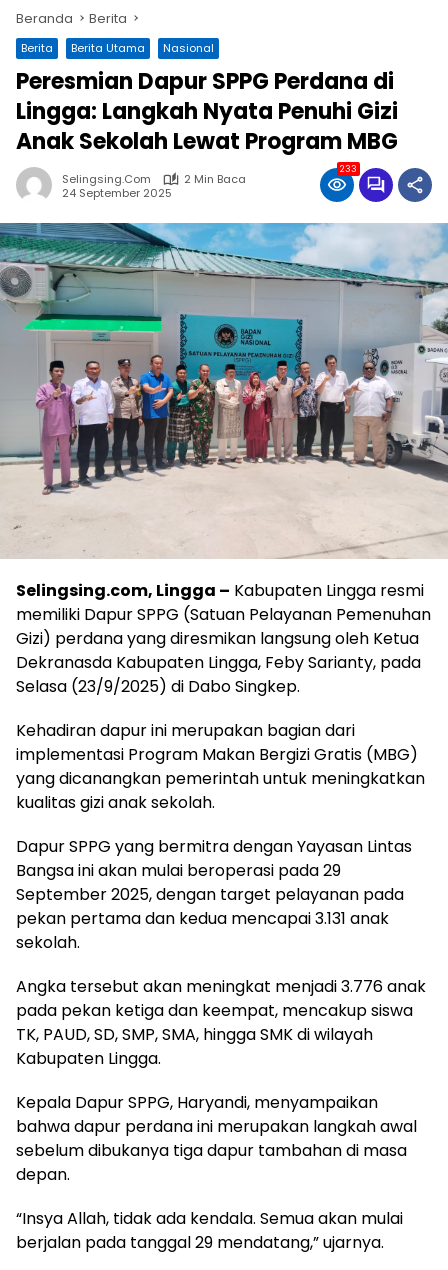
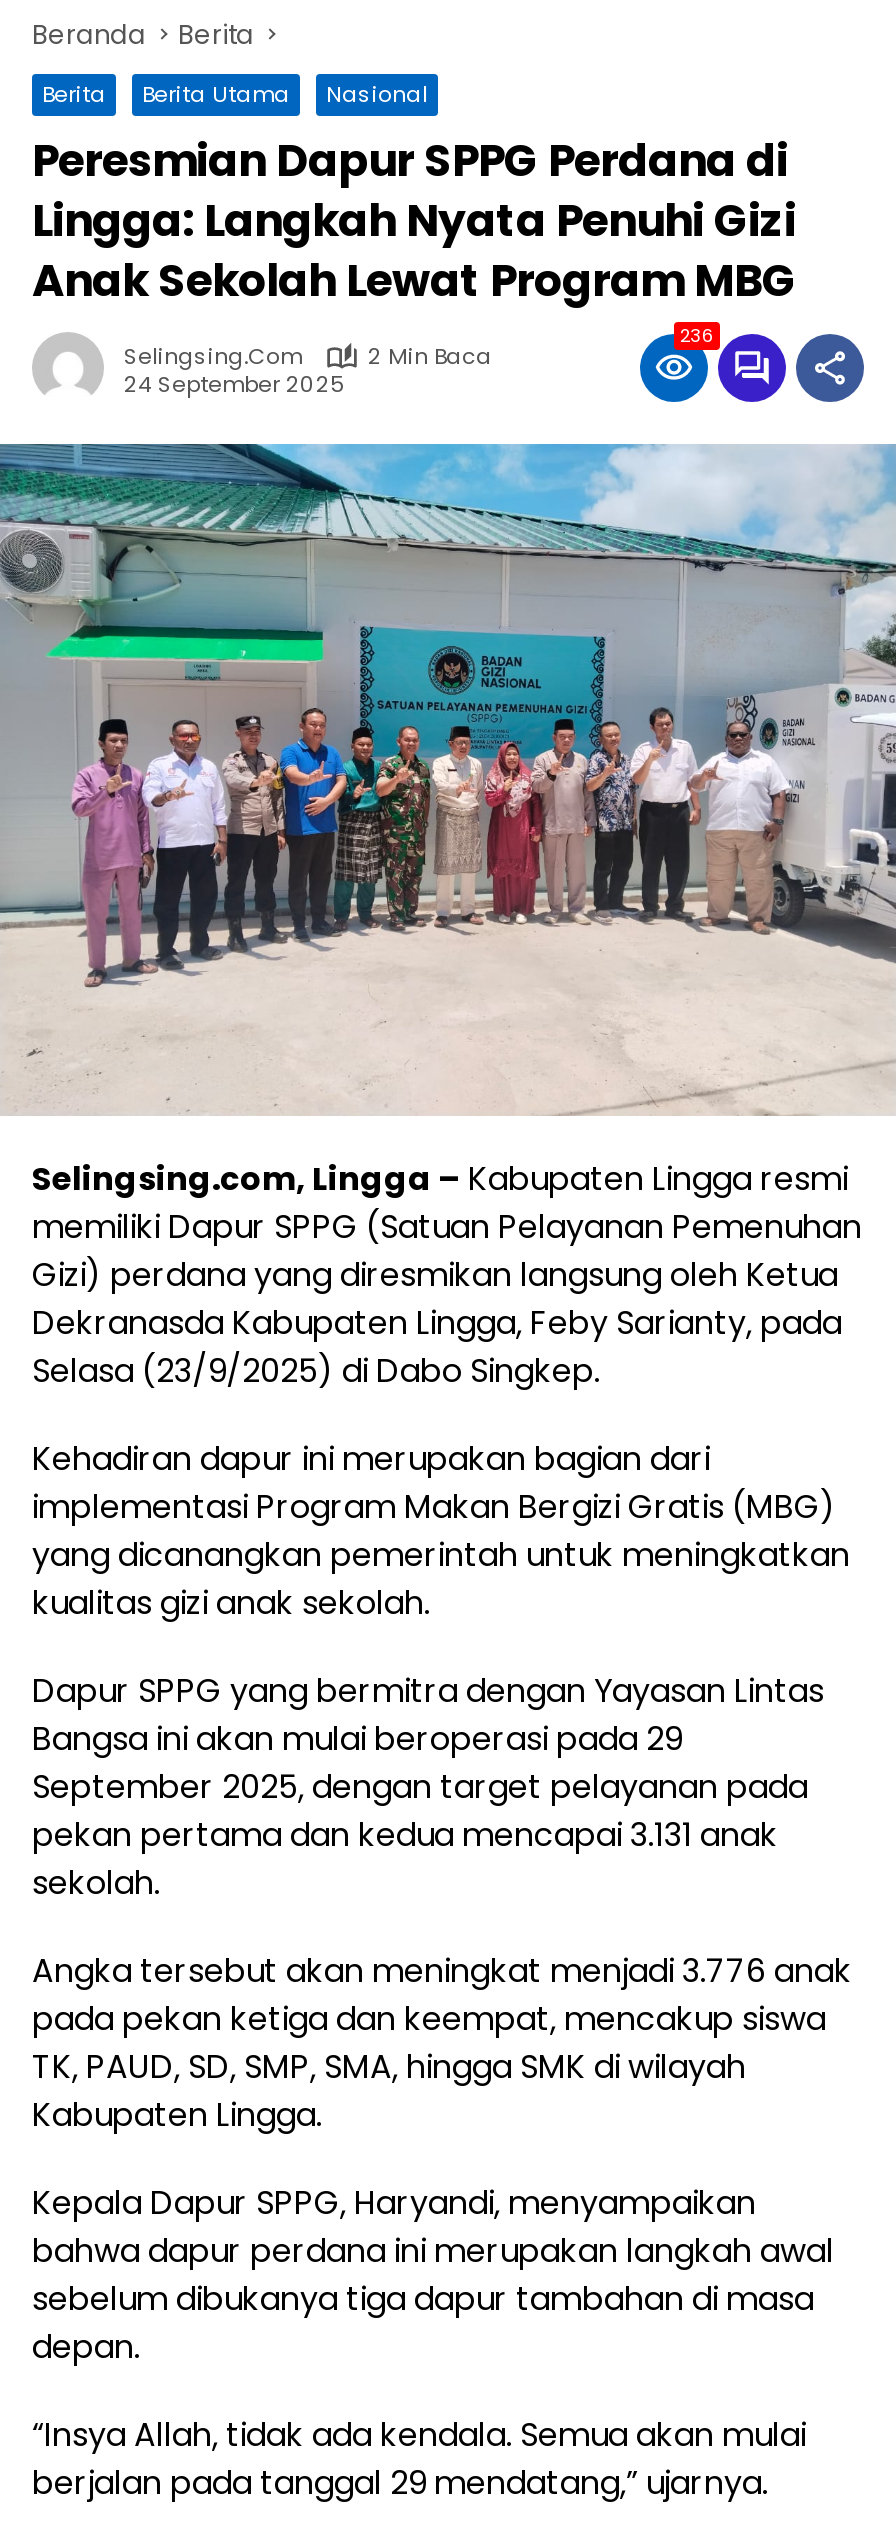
- 233
+ 236
